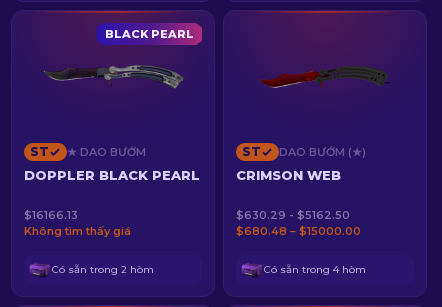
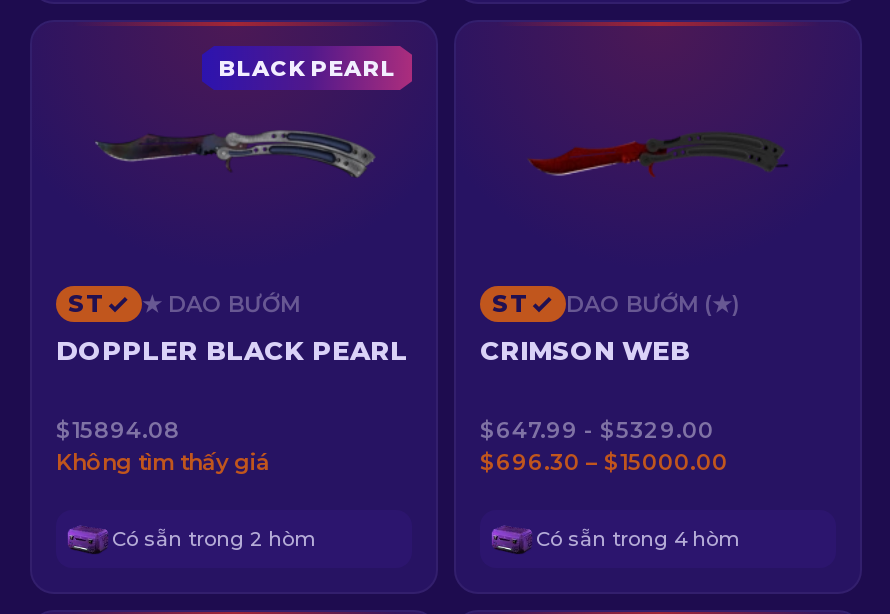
- $16166.13
+ $15894.08

- $630.29 - $5162.50
+ $647.99 - $5329.00

- $680.48 – $15000.00
+ $696.30 – $15000.00
